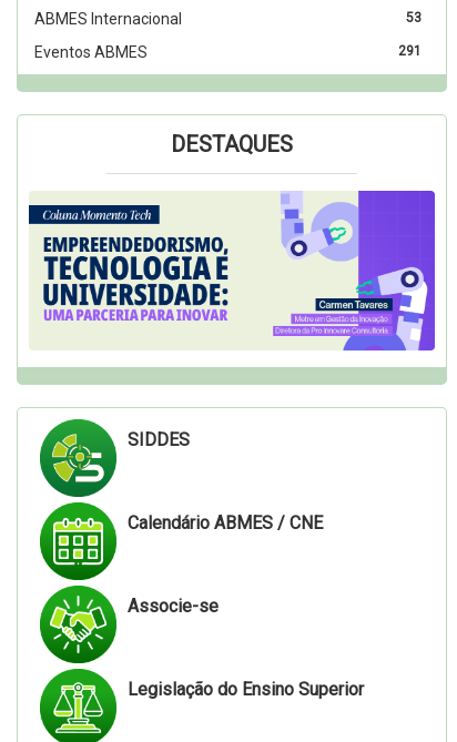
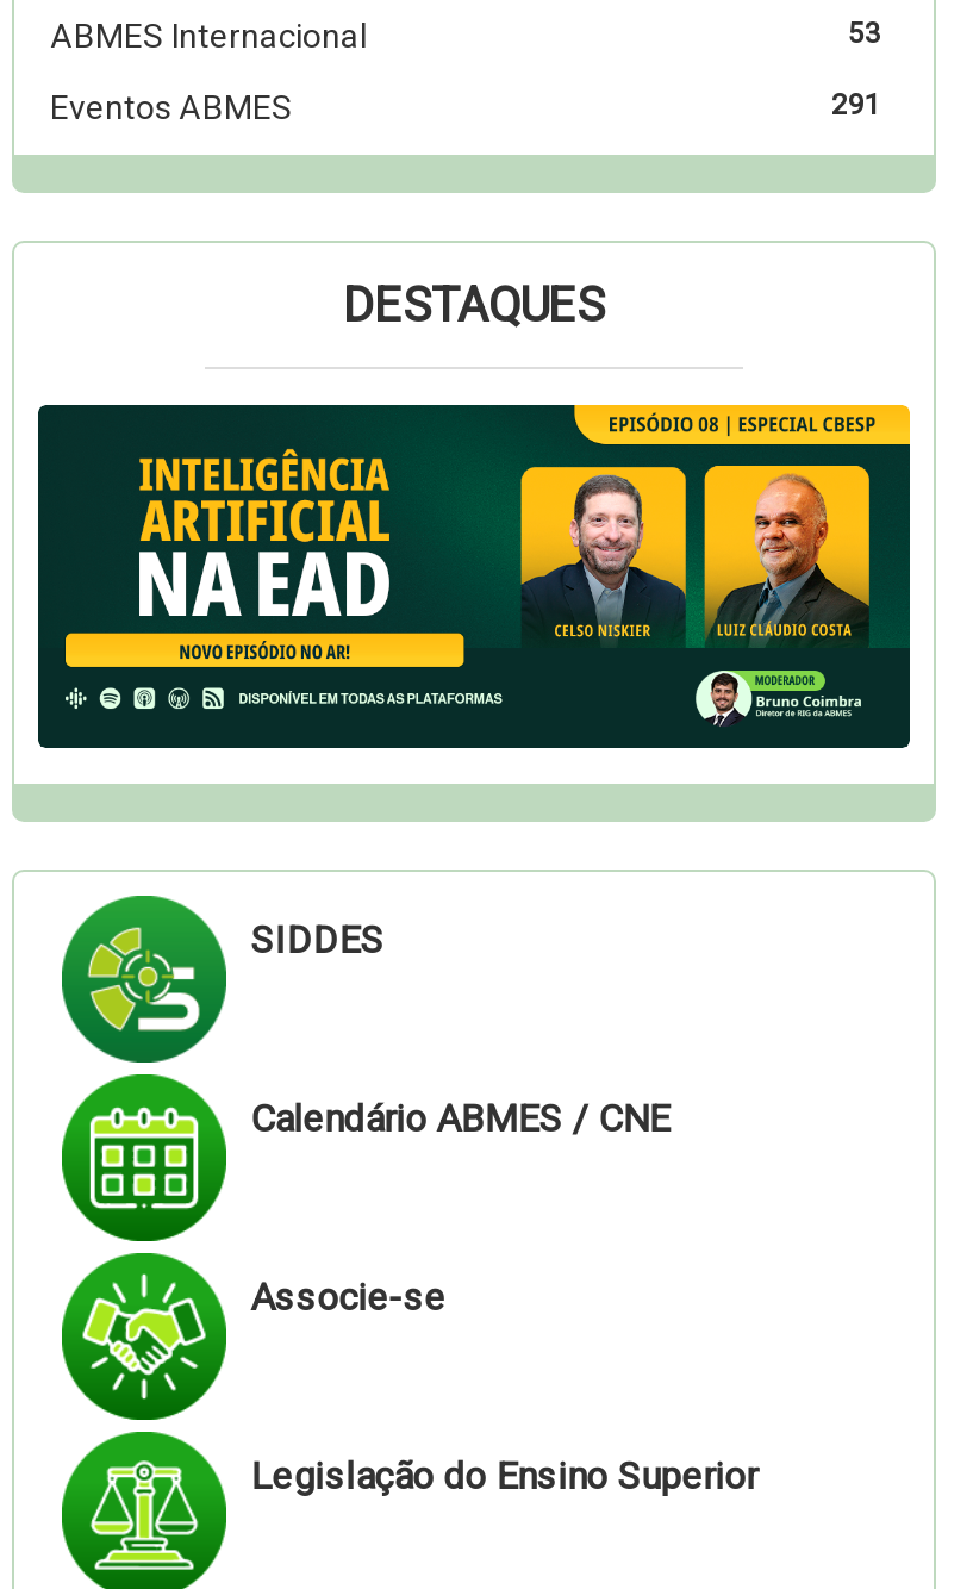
- [image]
+ [image]
